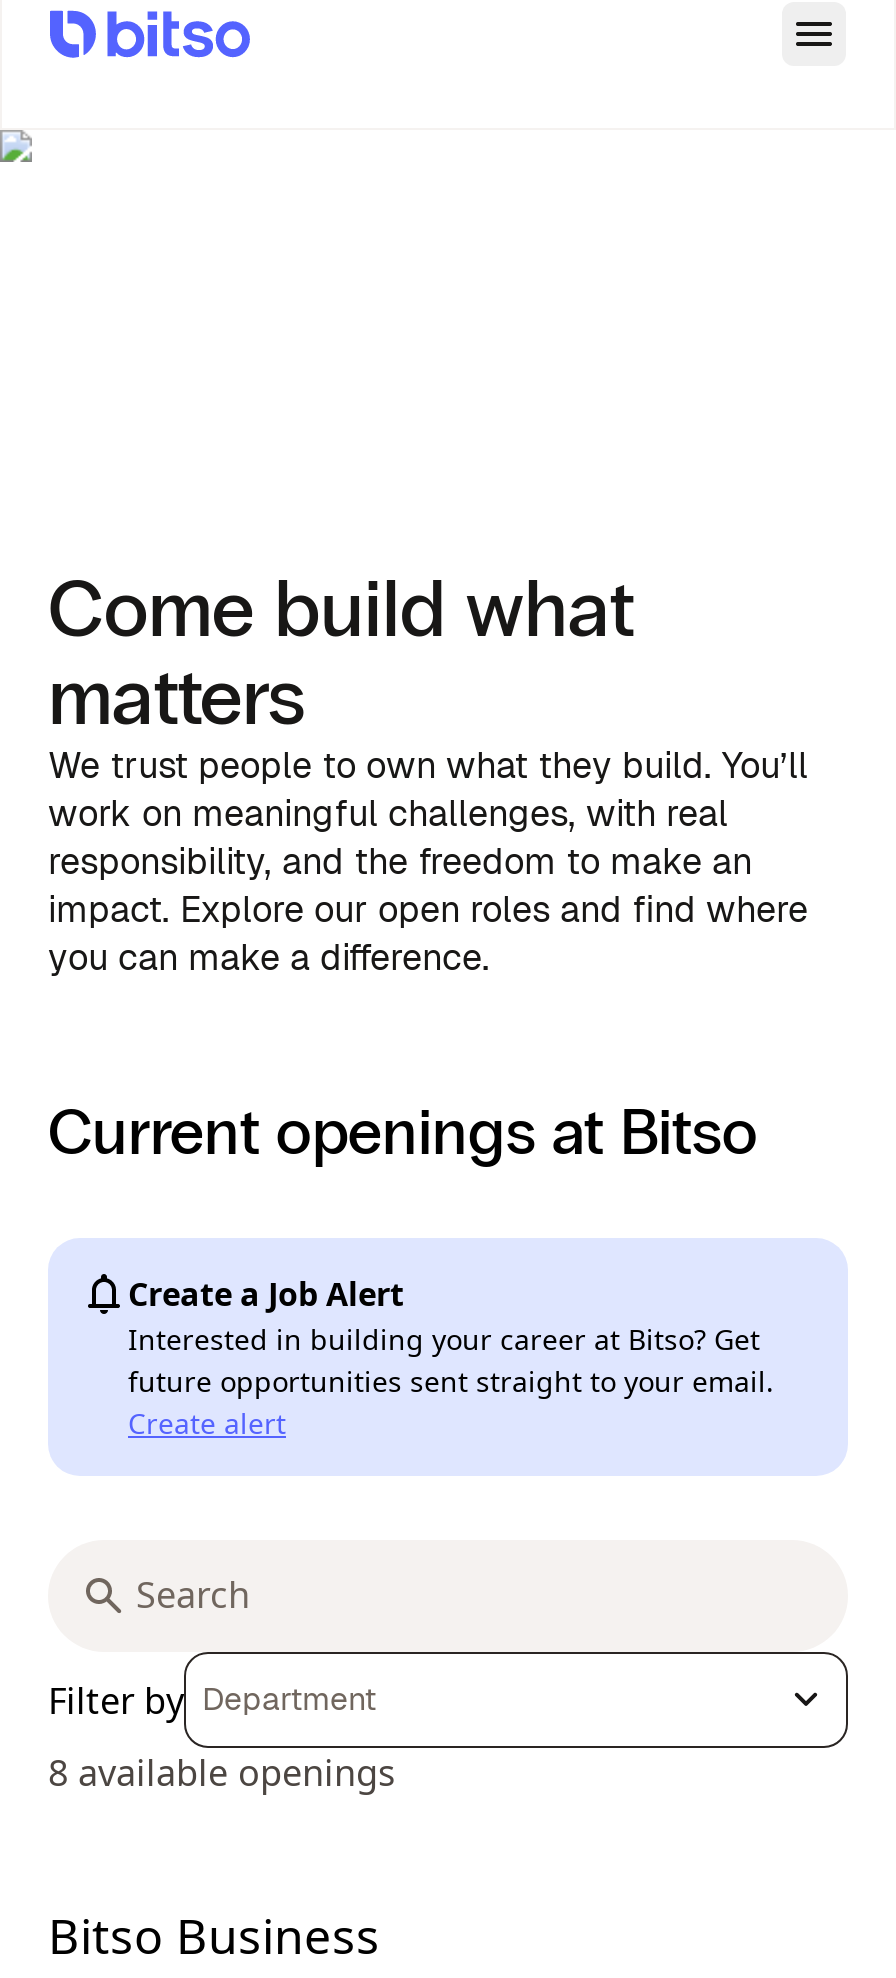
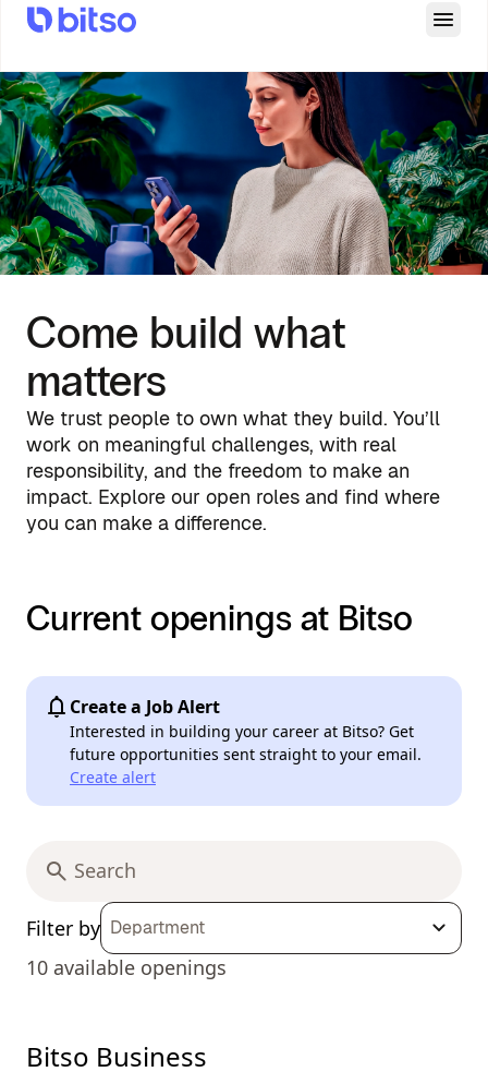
+ [image]

- 8 available openings
+ 10 available openings
